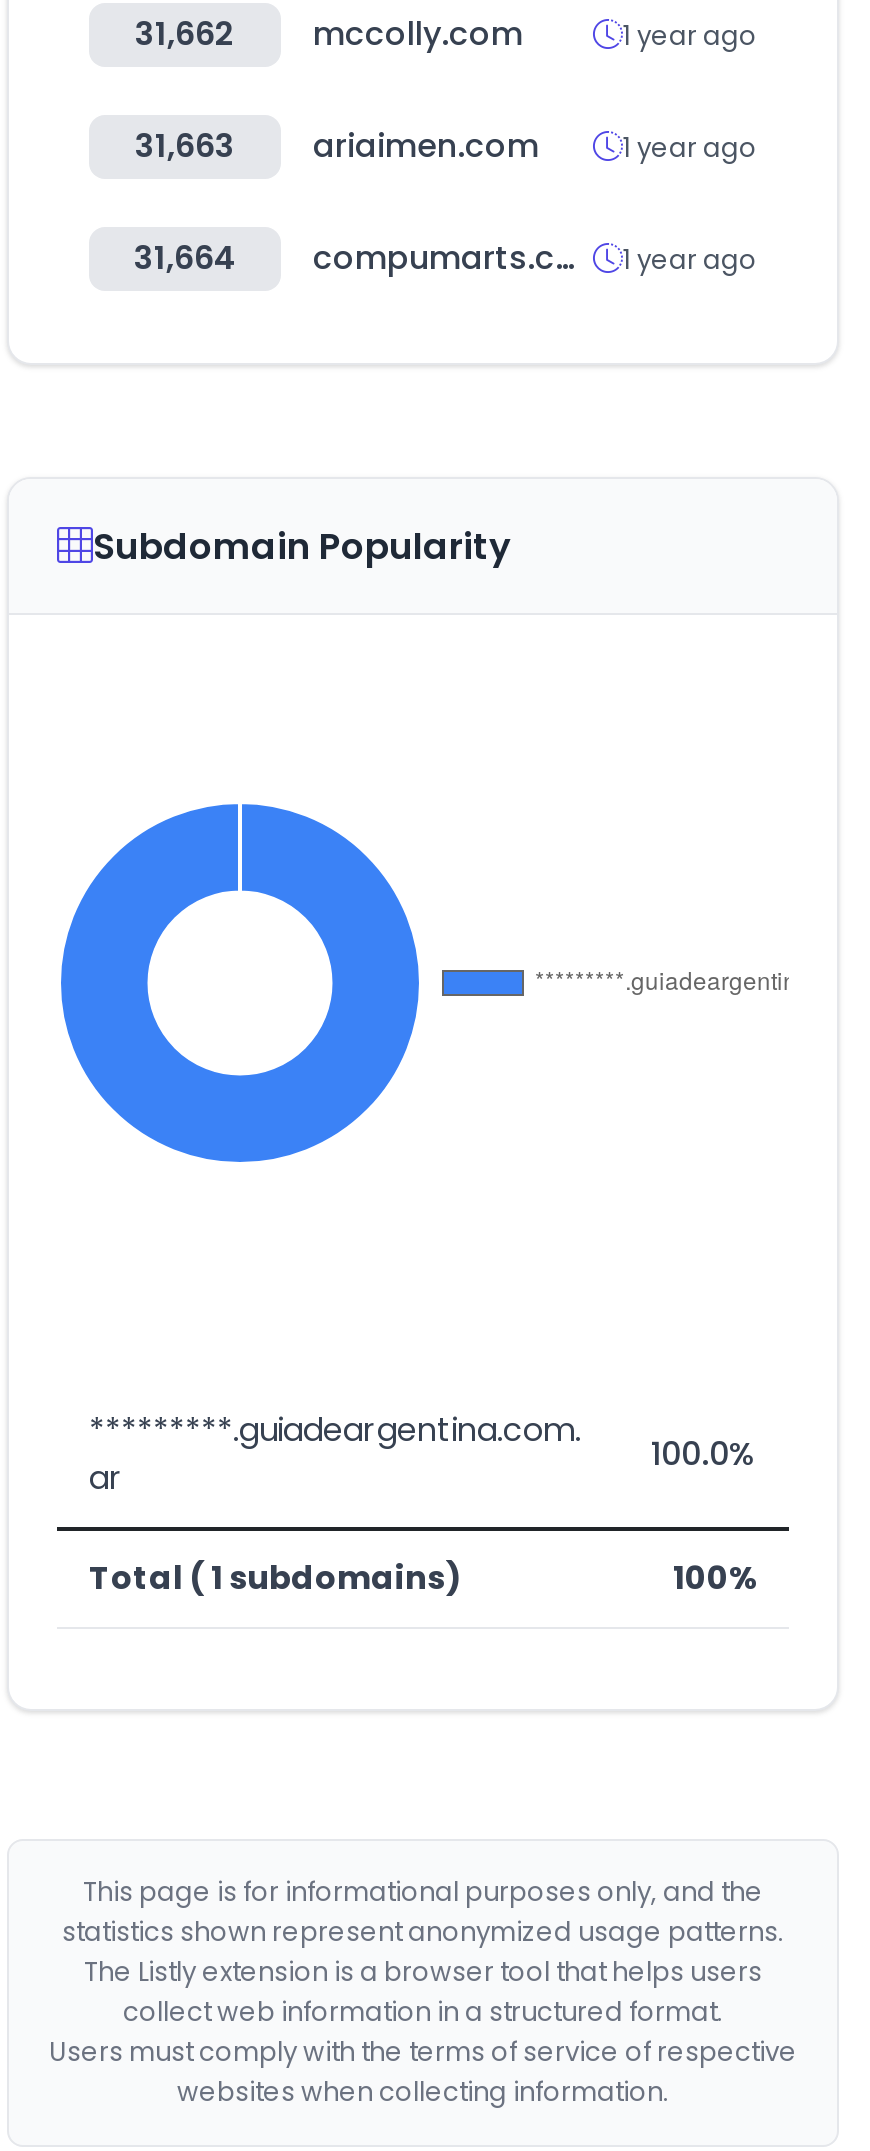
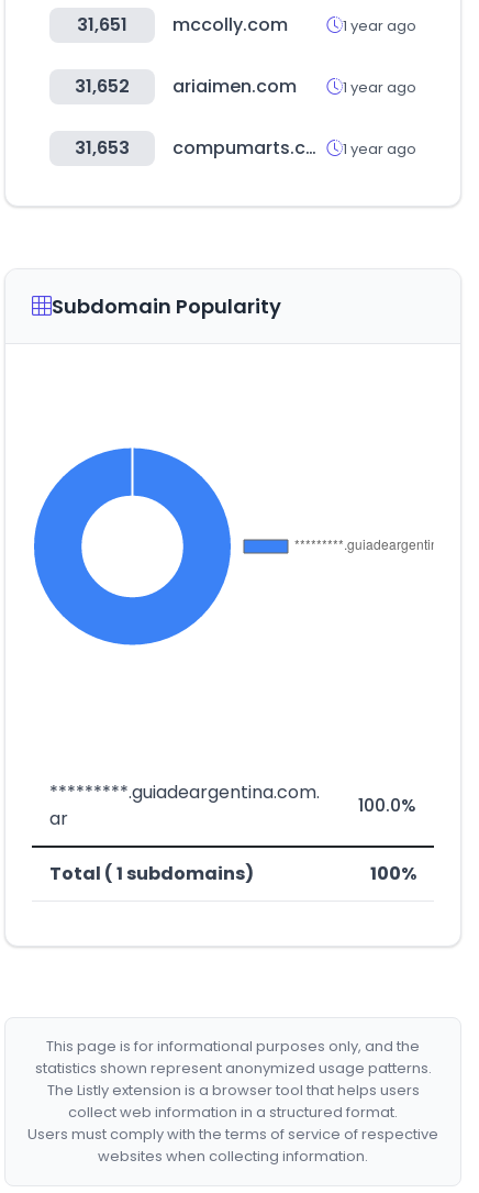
- 31,662 mccolly.com
+ 31,651 mccolly.com

- 31,663 ariaimen.com
+ 31,652 ariaimen.com

- 31,664
+ 31,653
